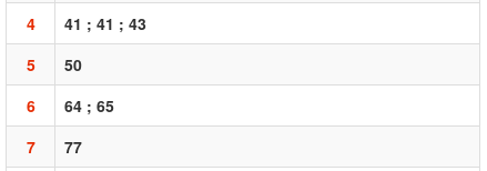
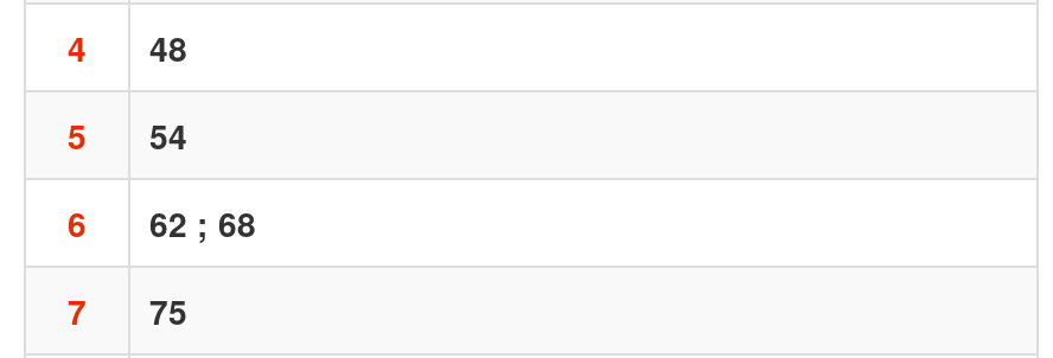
- 4 41 ; 41 ; 43
+ 4 48

- 5 50
+ 5 54

- 6 64 ; 65
+ 6 62 ; 68

- 7 77
+ 7 75
